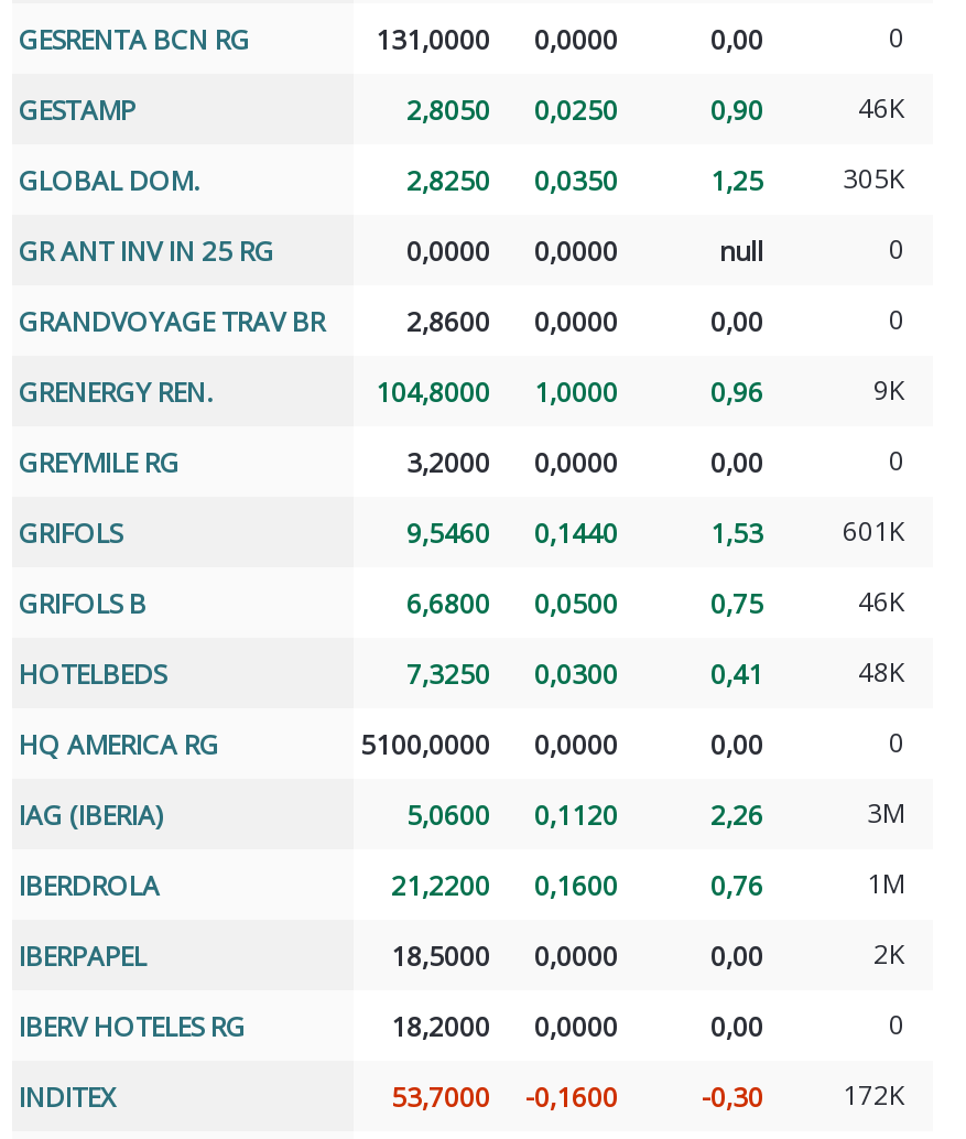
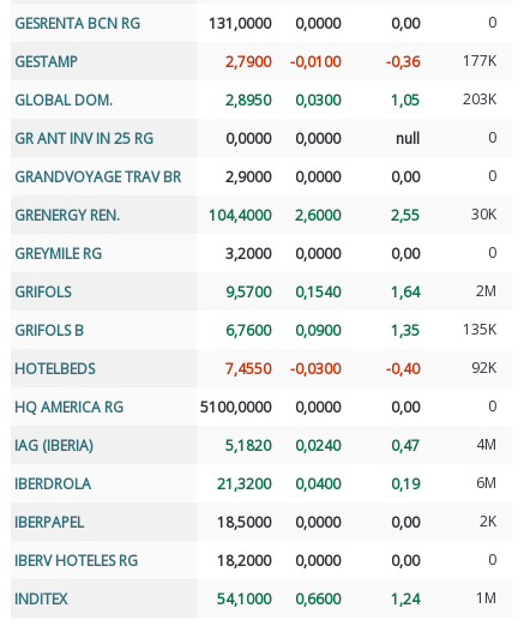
- 2,8050
- 0,0250
- 0,90
- 46K
+ 2,7900
+ -0,0100
+ -0,36
+ 177K

- 2,8250
- 0,0350
- 1,25
- 305K
+ 2,8950
+ 0,0300
+ 1,05
+ 203K

- 2,8600 0,0000
+ 2,9000 0,0000

- 104,8000
- 1,0000
- 0,96
- 9K
+ 104,4000
+ 2,6000
+ 2,55
+ 30K

- 9,5460
- 0,1440
- 1,53
- 601K
+ 9,5700
+ 0,1540
+ 1,64
+ 2M

- 6,6800
- 0,0500
- 0,75
- 46K
+ 6,7600
+ 0,0900
+ 1,35
+ 135K

- 7,3250
- 0,0300
- 0,41
- 48K
+ 7,4550
+ -0,0300
+ -0,40
+ 92K

- 5,0600
- 0,1120
- 2,26
- 3M
+ 5,1820
+ 0,0240
+ 0,47
+ 4M

- 21,2200
- 0,1600
- 0,76
- 1M
+ 21,3200
+ 0,0400
+ 0,19
+ 6M

- 53,7000
- -0,1600
- -0,30
- 172K
+ 54,1000
+ 0,6600
+ 1,24
+ 1M
